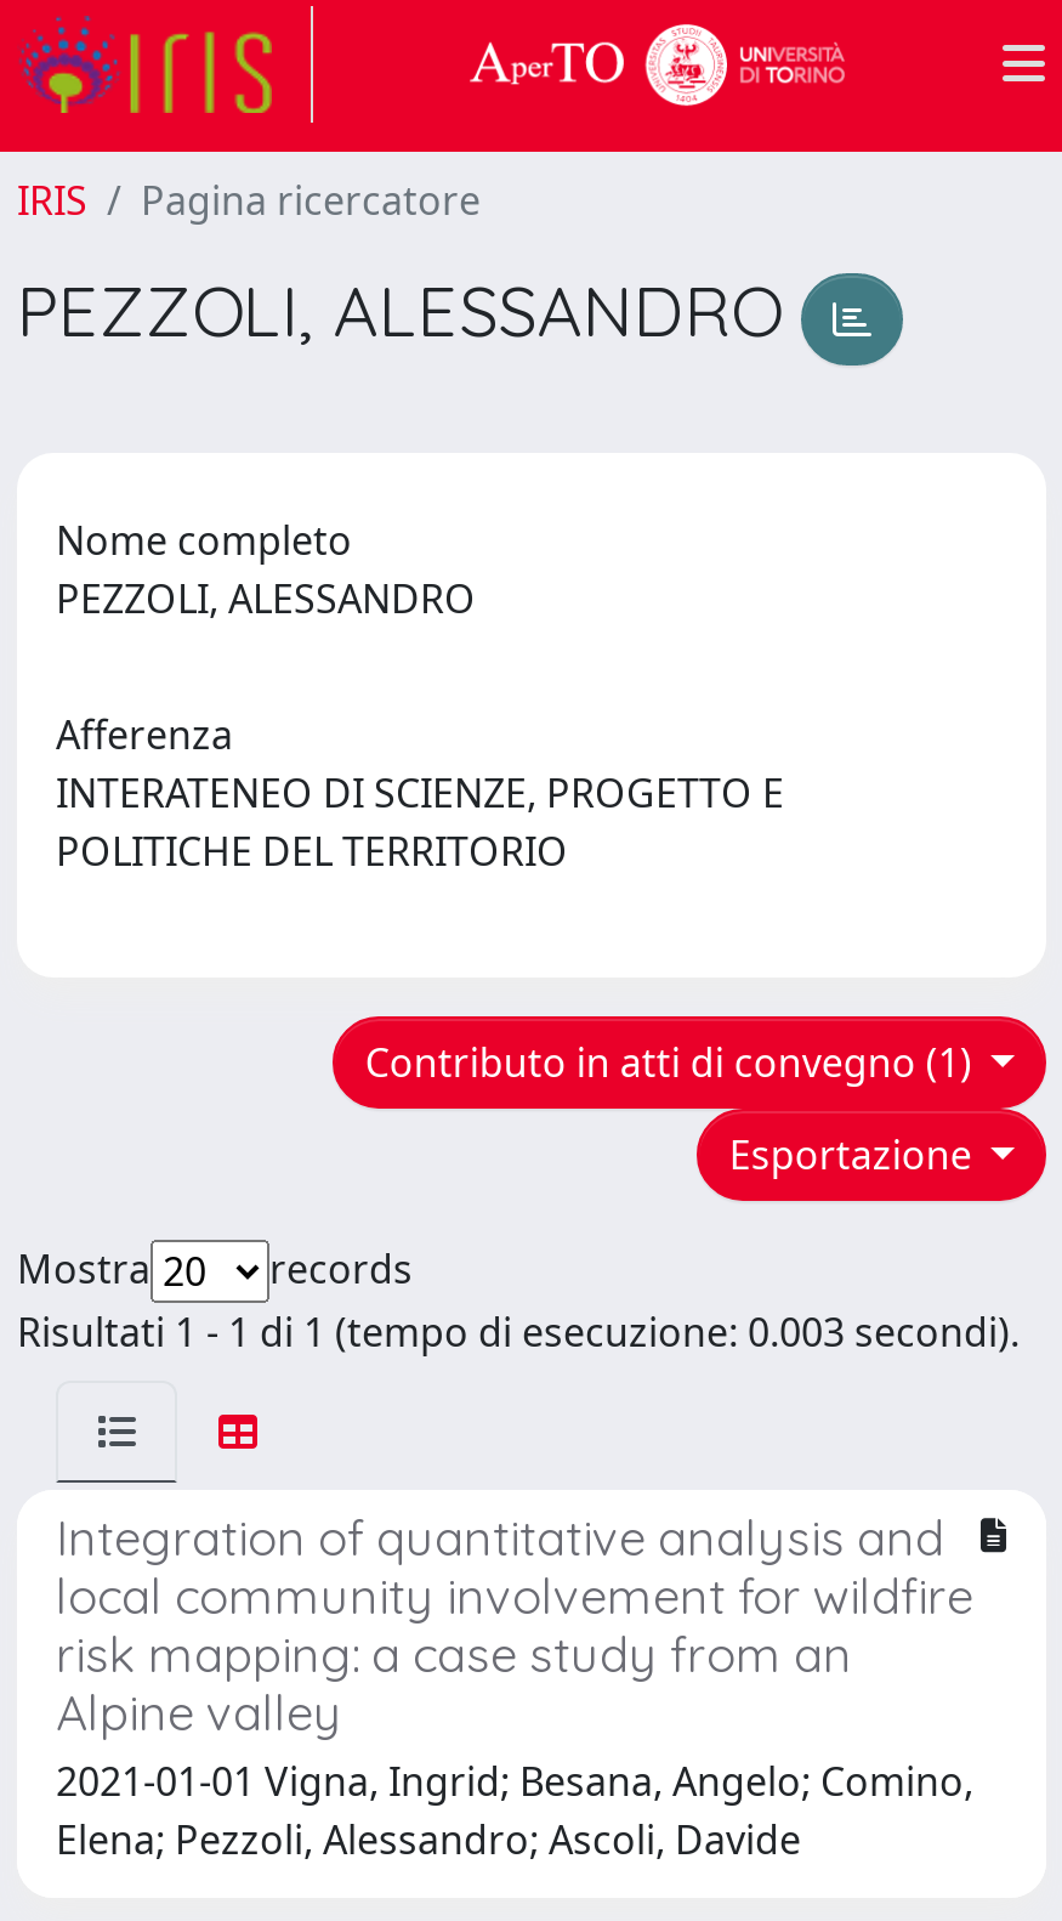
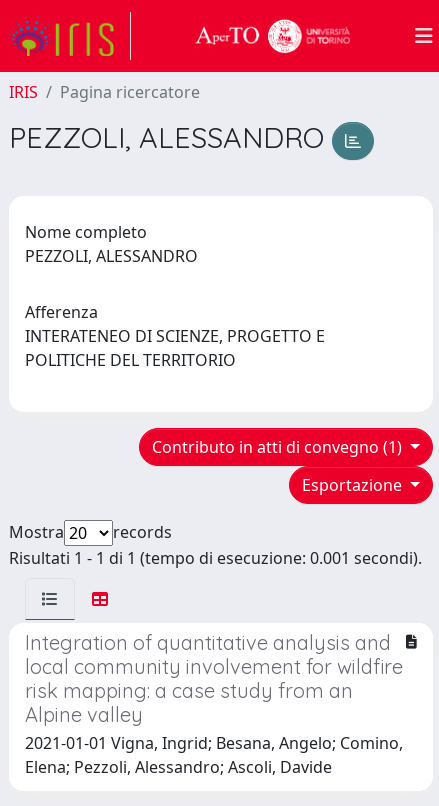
- Risultati 1 - 1 di 1 (tempo di esecuzione: 0.003 secondi).
+ Risultati 1 - 1 di 1 (tempo di esecuzione: 0.001 secondi).
